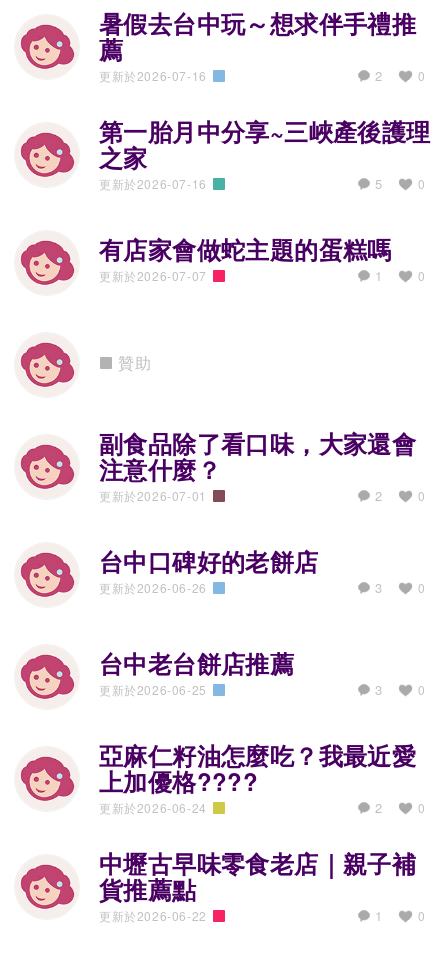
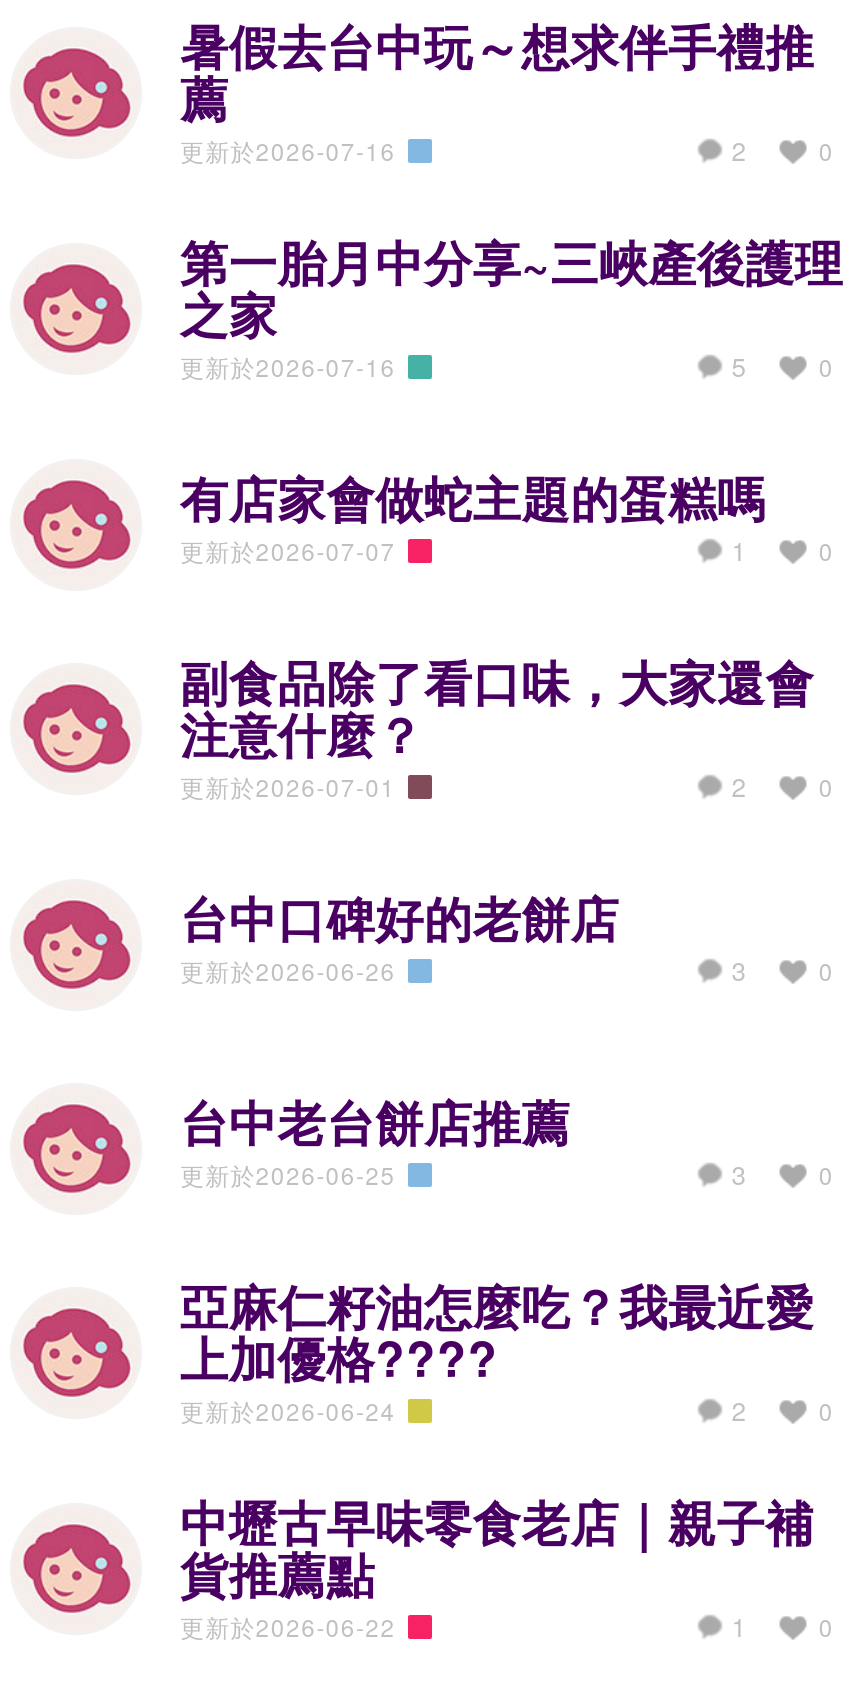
- 贊助
